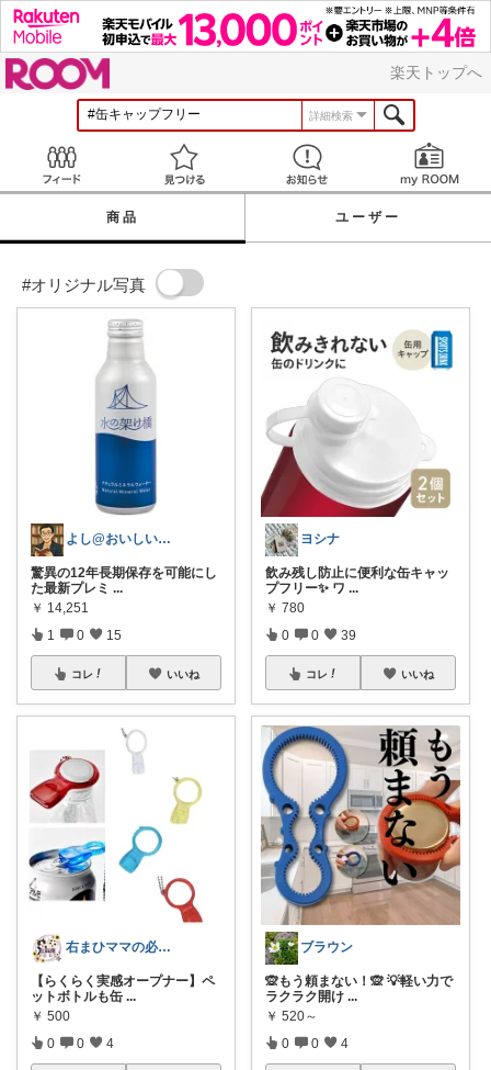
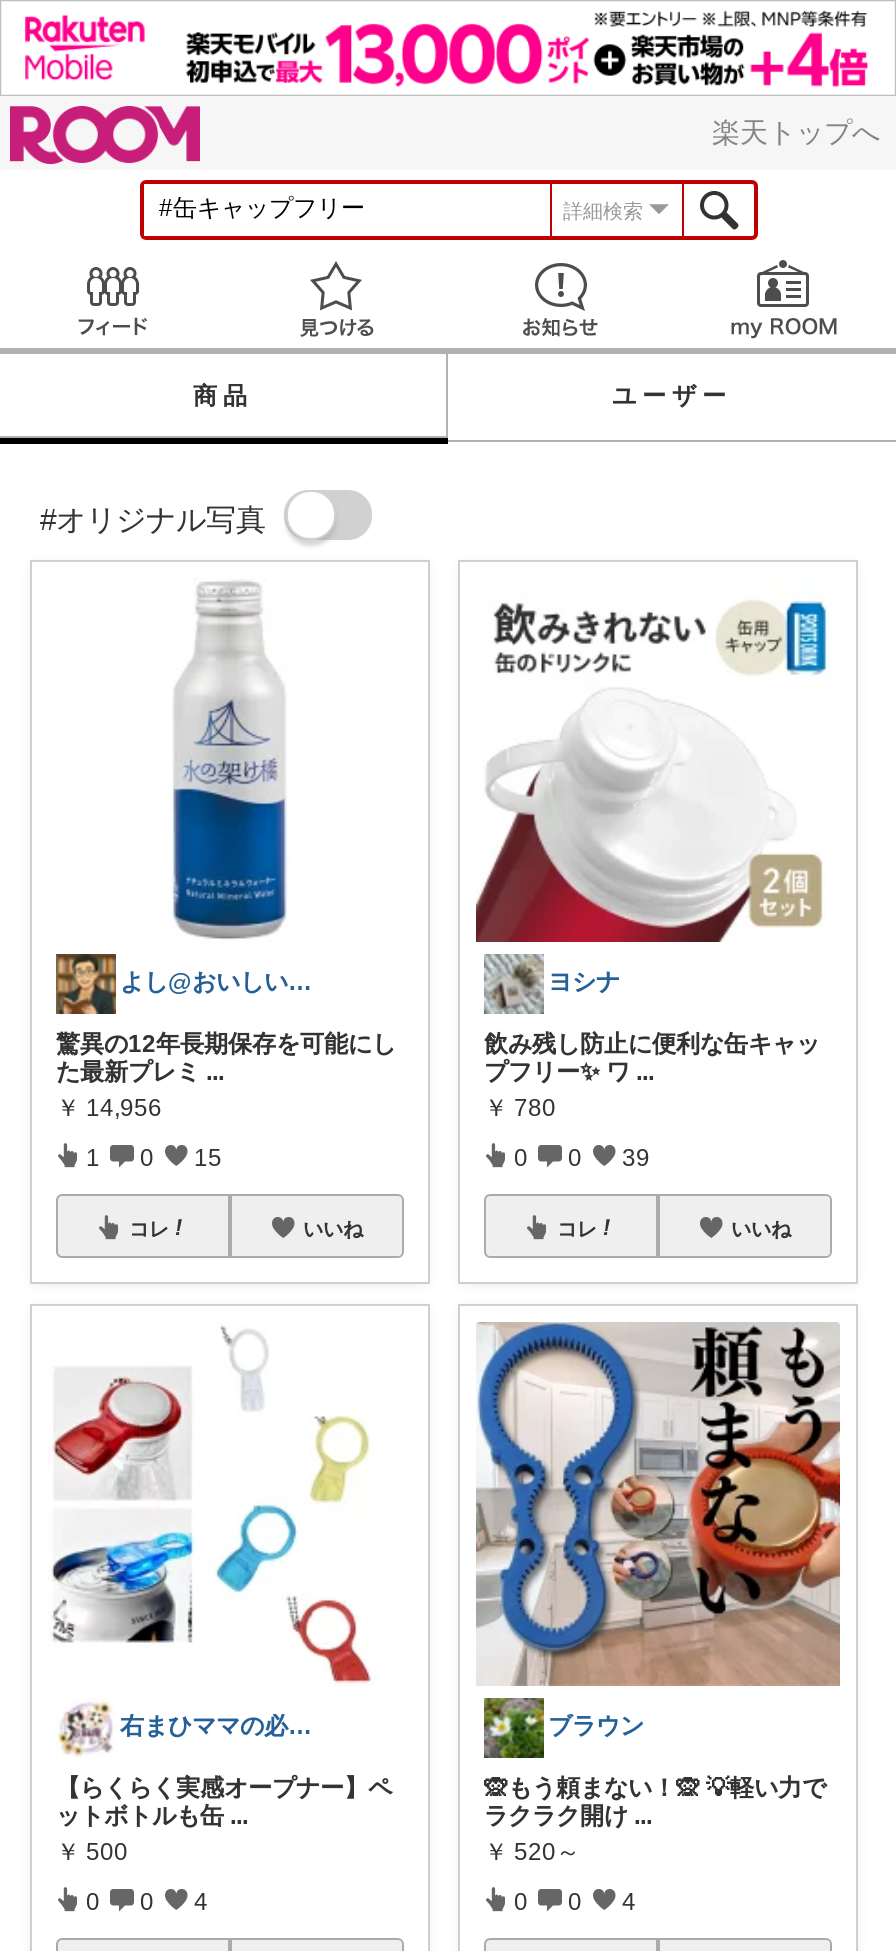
- ￥ 14,251
+ ￥ 14,956
